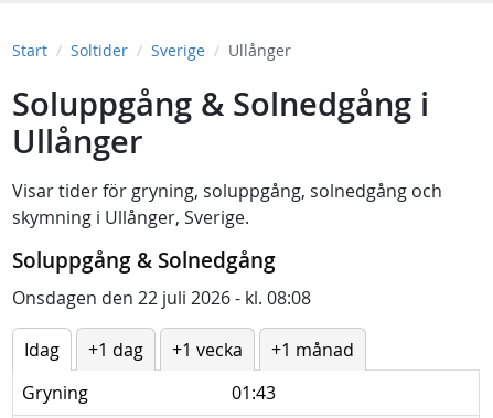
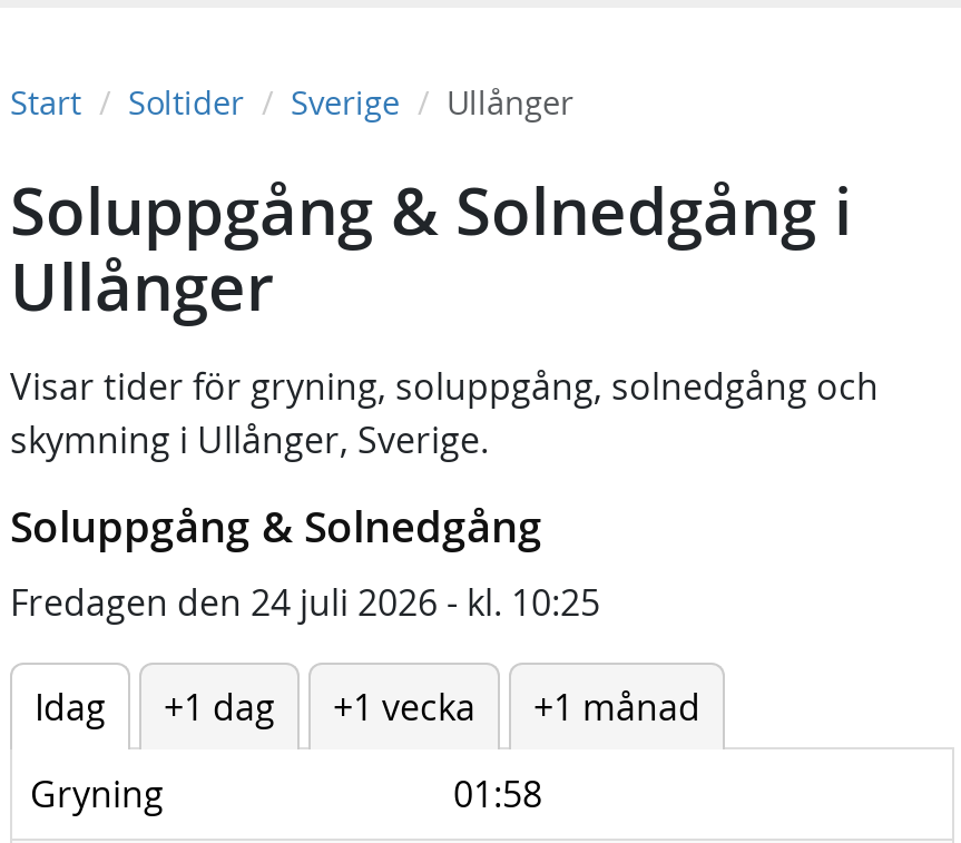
- Onsdagen den 22 juli 2026 - kl. 08:08
+ Fredagen den 24 juli 2026 - kl. 10:25

- 01:43
+ 01:58
